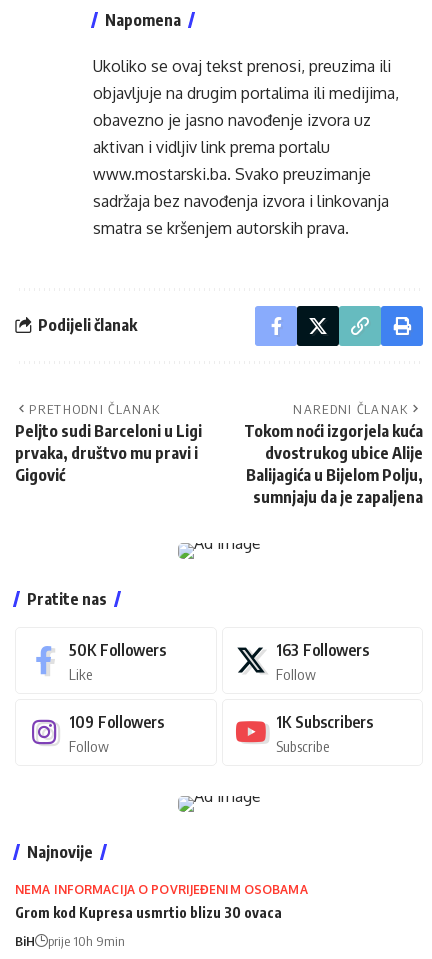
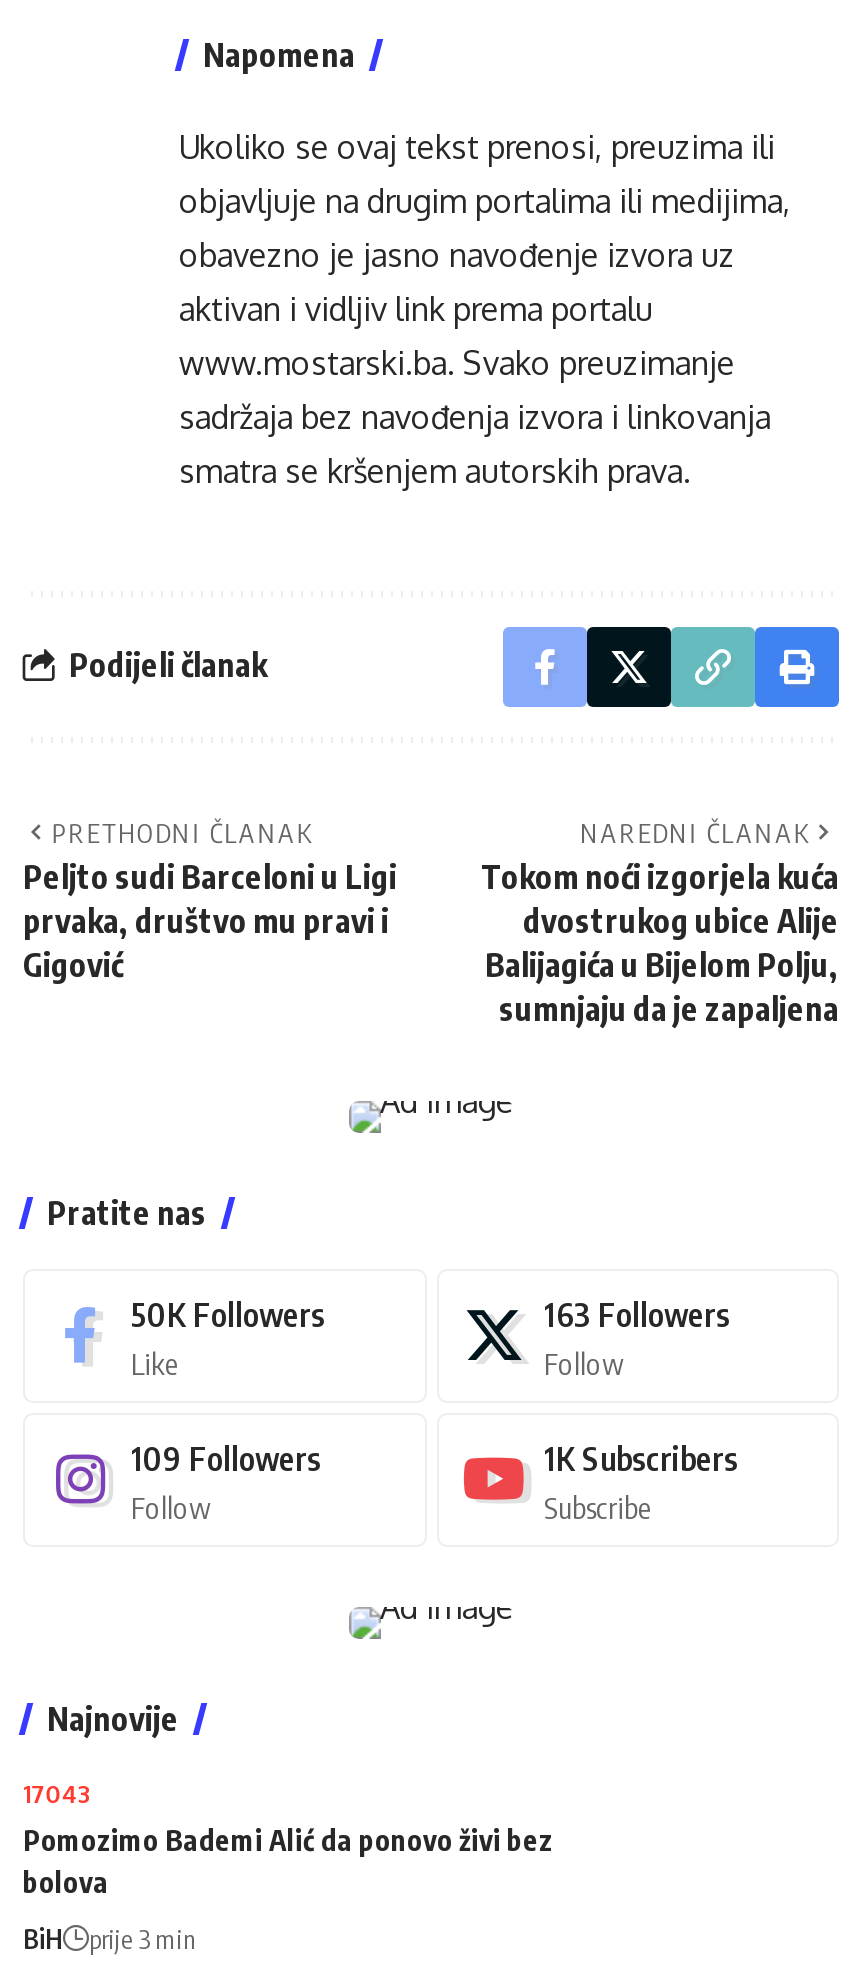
- NEMA INFORMACIJA O POVRIJEĐENIM OSOBAMA
- Grom kod Kupresa usmrtio blizu 30 ovaca
+ 17043
+ Pomozimo Bademi Alić da ponovo živi bez
+ bolova

- BiH prije 10h 9min
+ BiH prije 3 min
